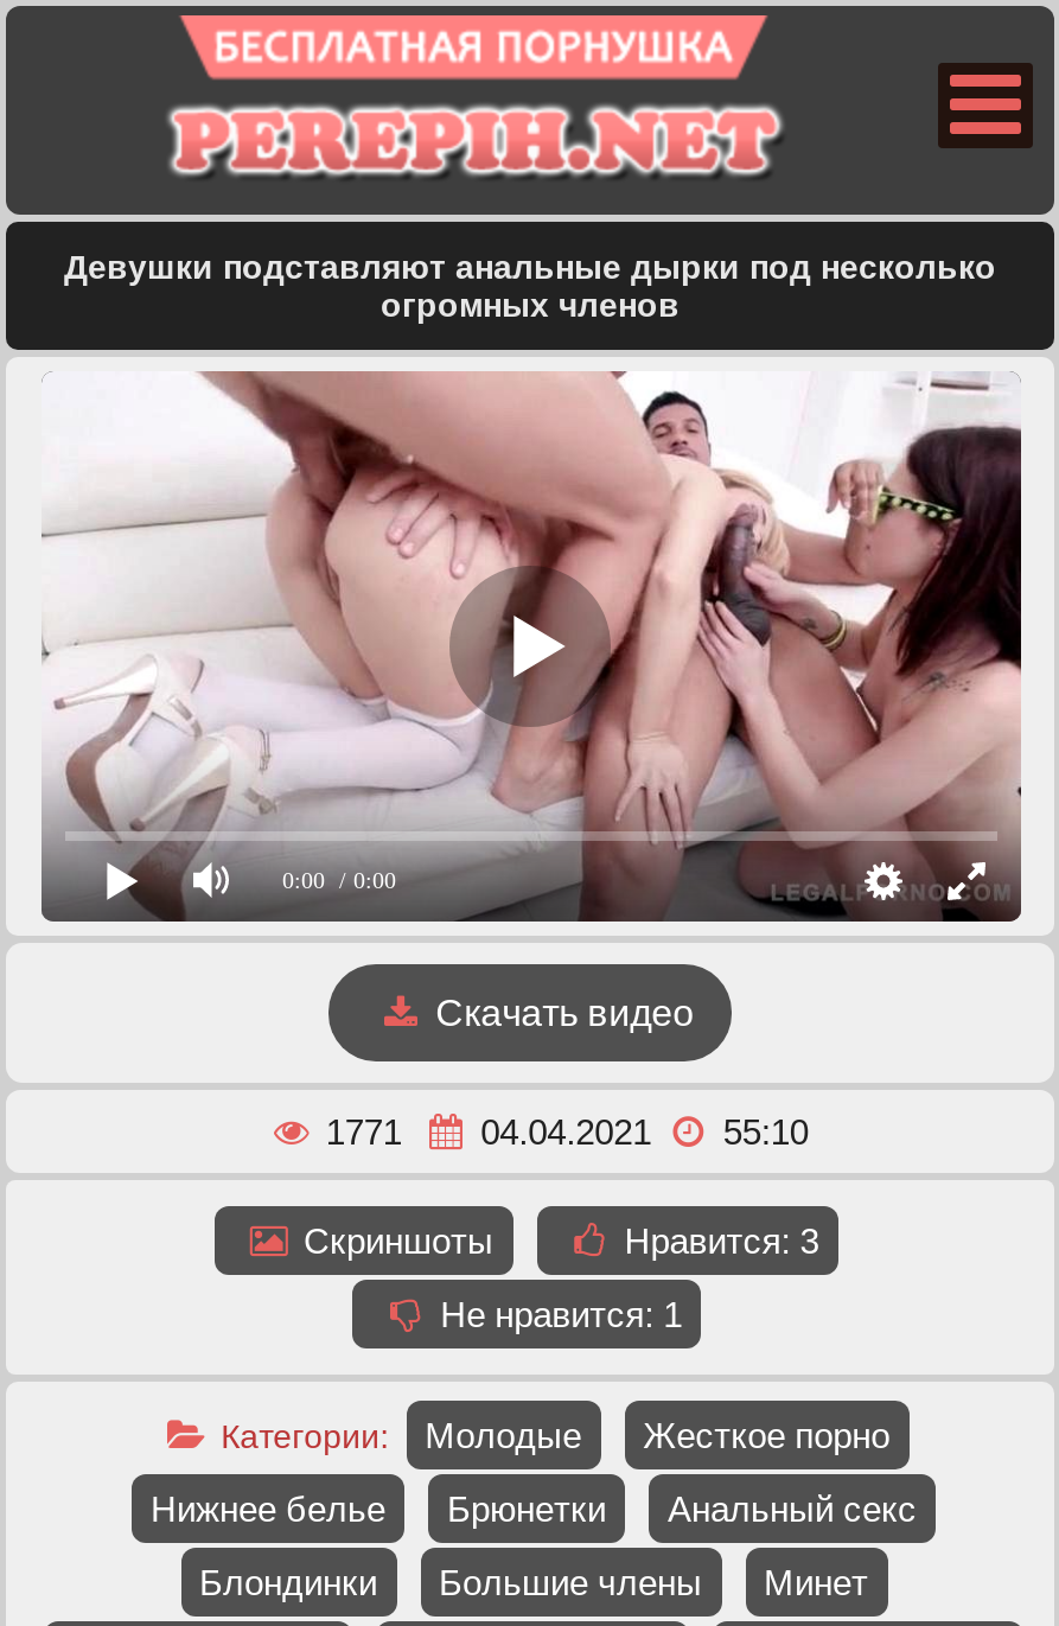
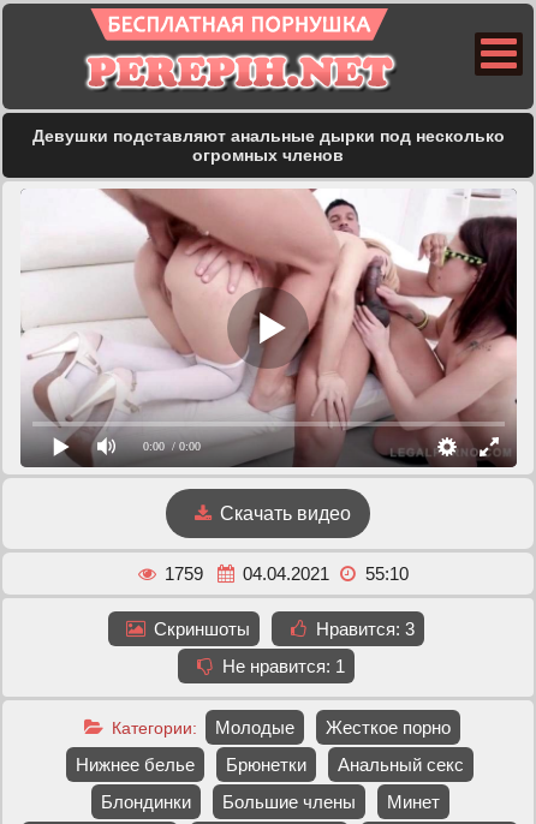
- 1771 04.04.2021 55:10
+ 1759 04.04.2021 55:10
